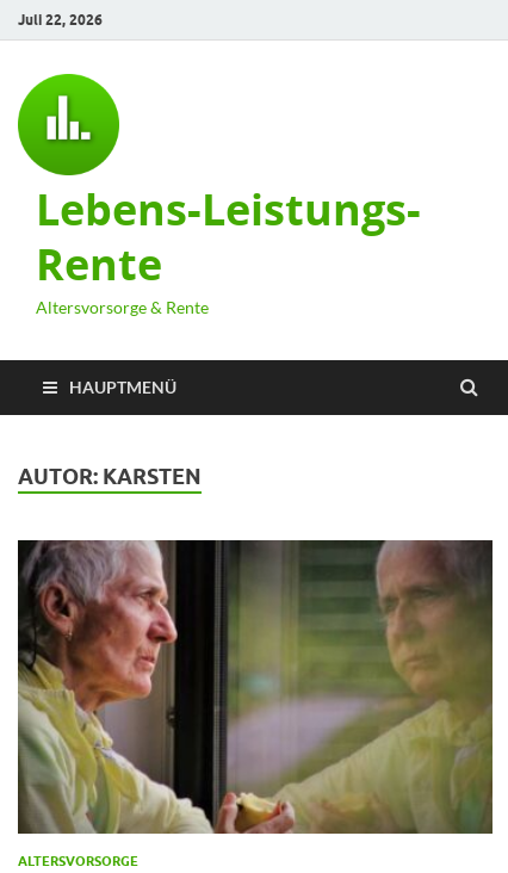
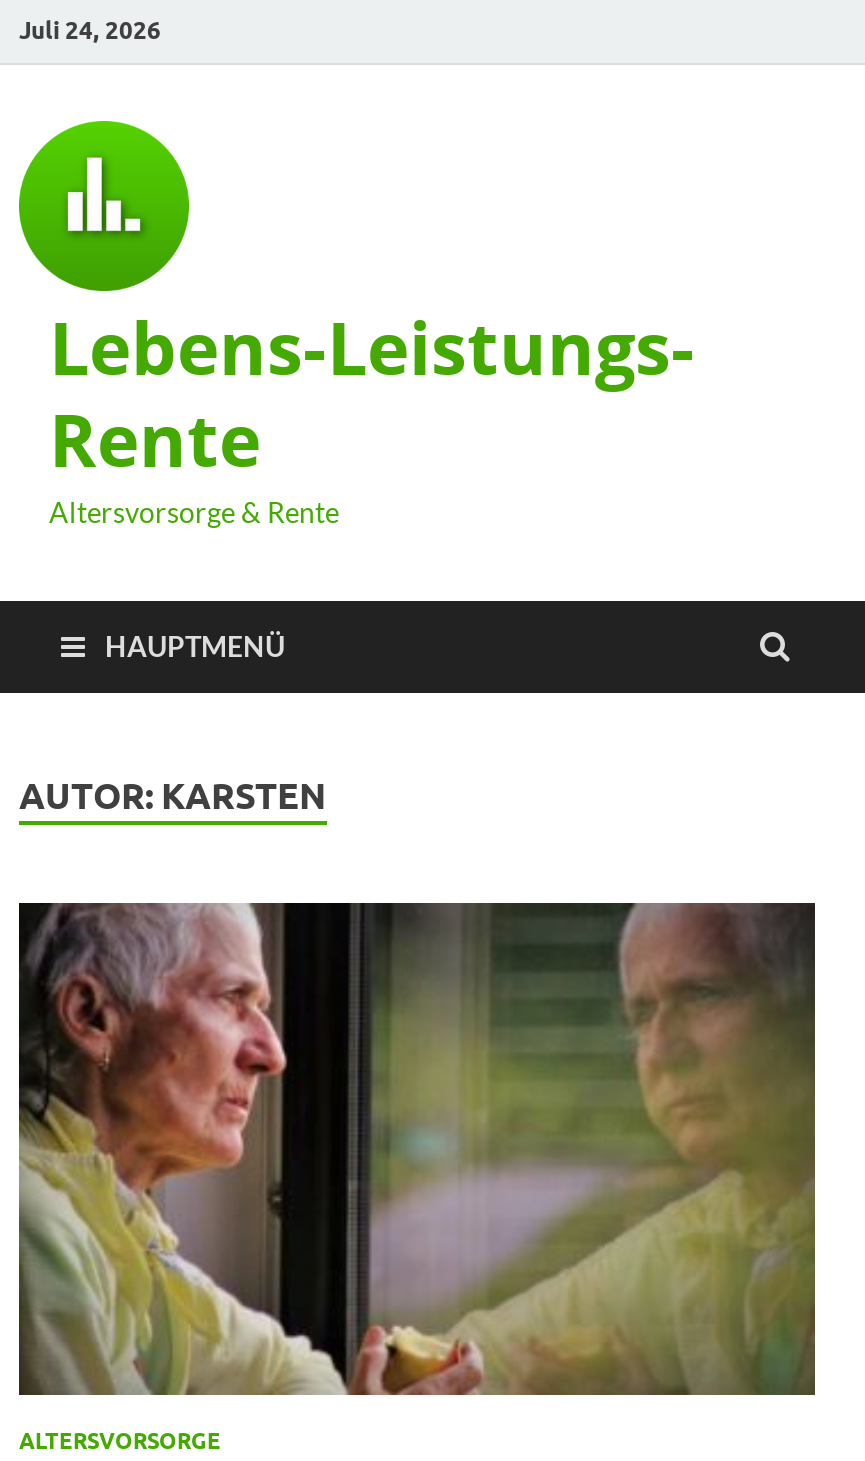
- Juli 22, 2026
+ Juli 24, 2026
